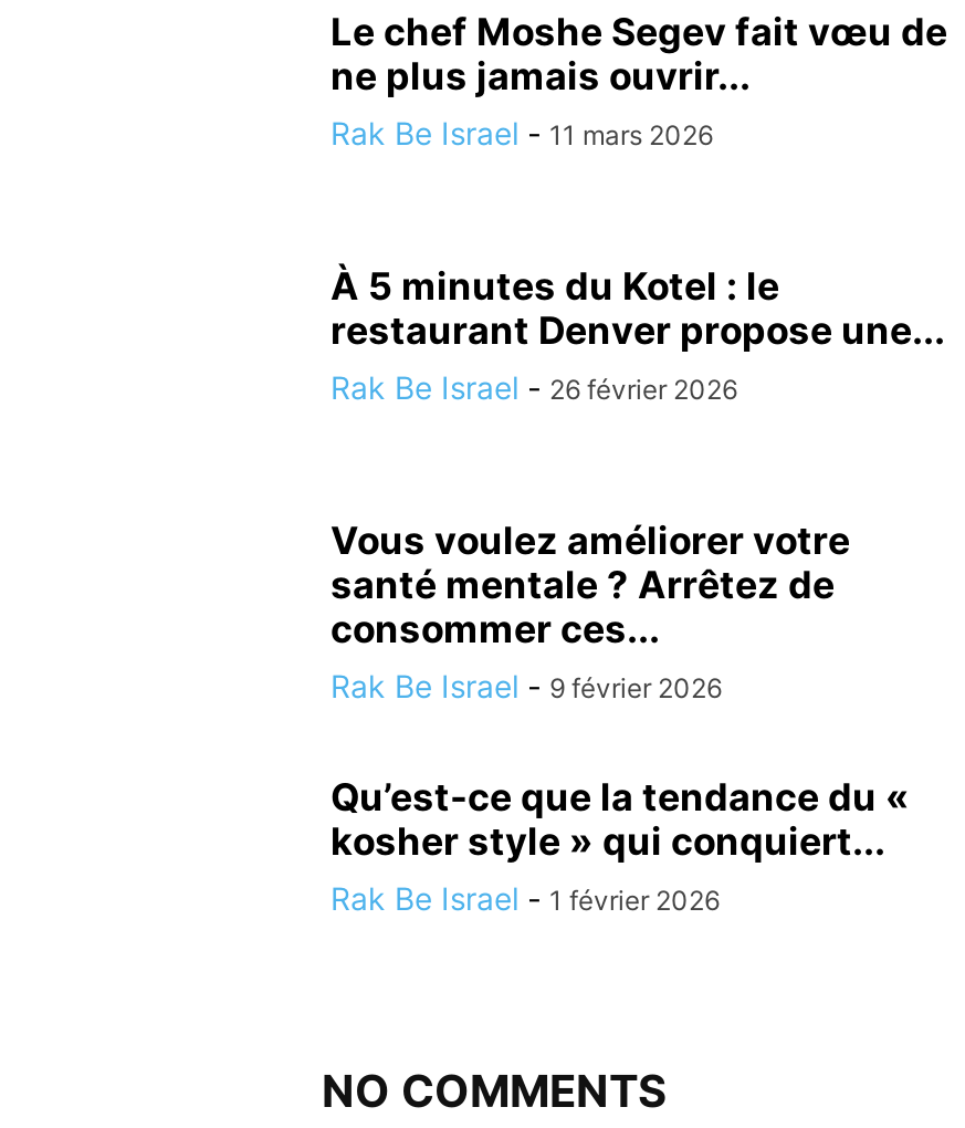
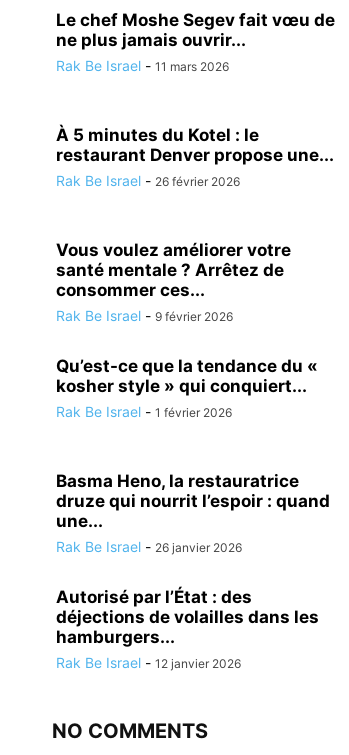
+ Basma Heno, la restauratrice
+ druze qui nourrit l’espoir : quand
+ une...
+ Rak Be Israel - 26 janvier 2026
+ Autorisé par l’État : des
+ déjections de volailles dans les
+ hamburgers...
+ Rak Be Israel - 12 janvier 2026
